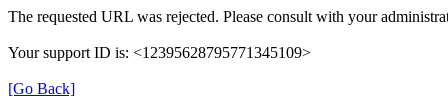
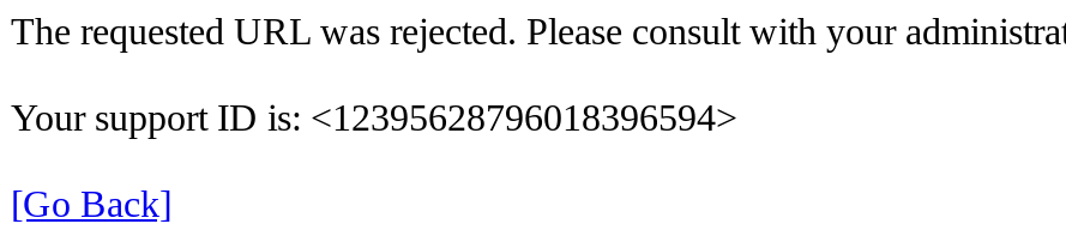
- Your support ID is: <12395628795771345109>
+ Your support ID is: <12395628796018396594>
